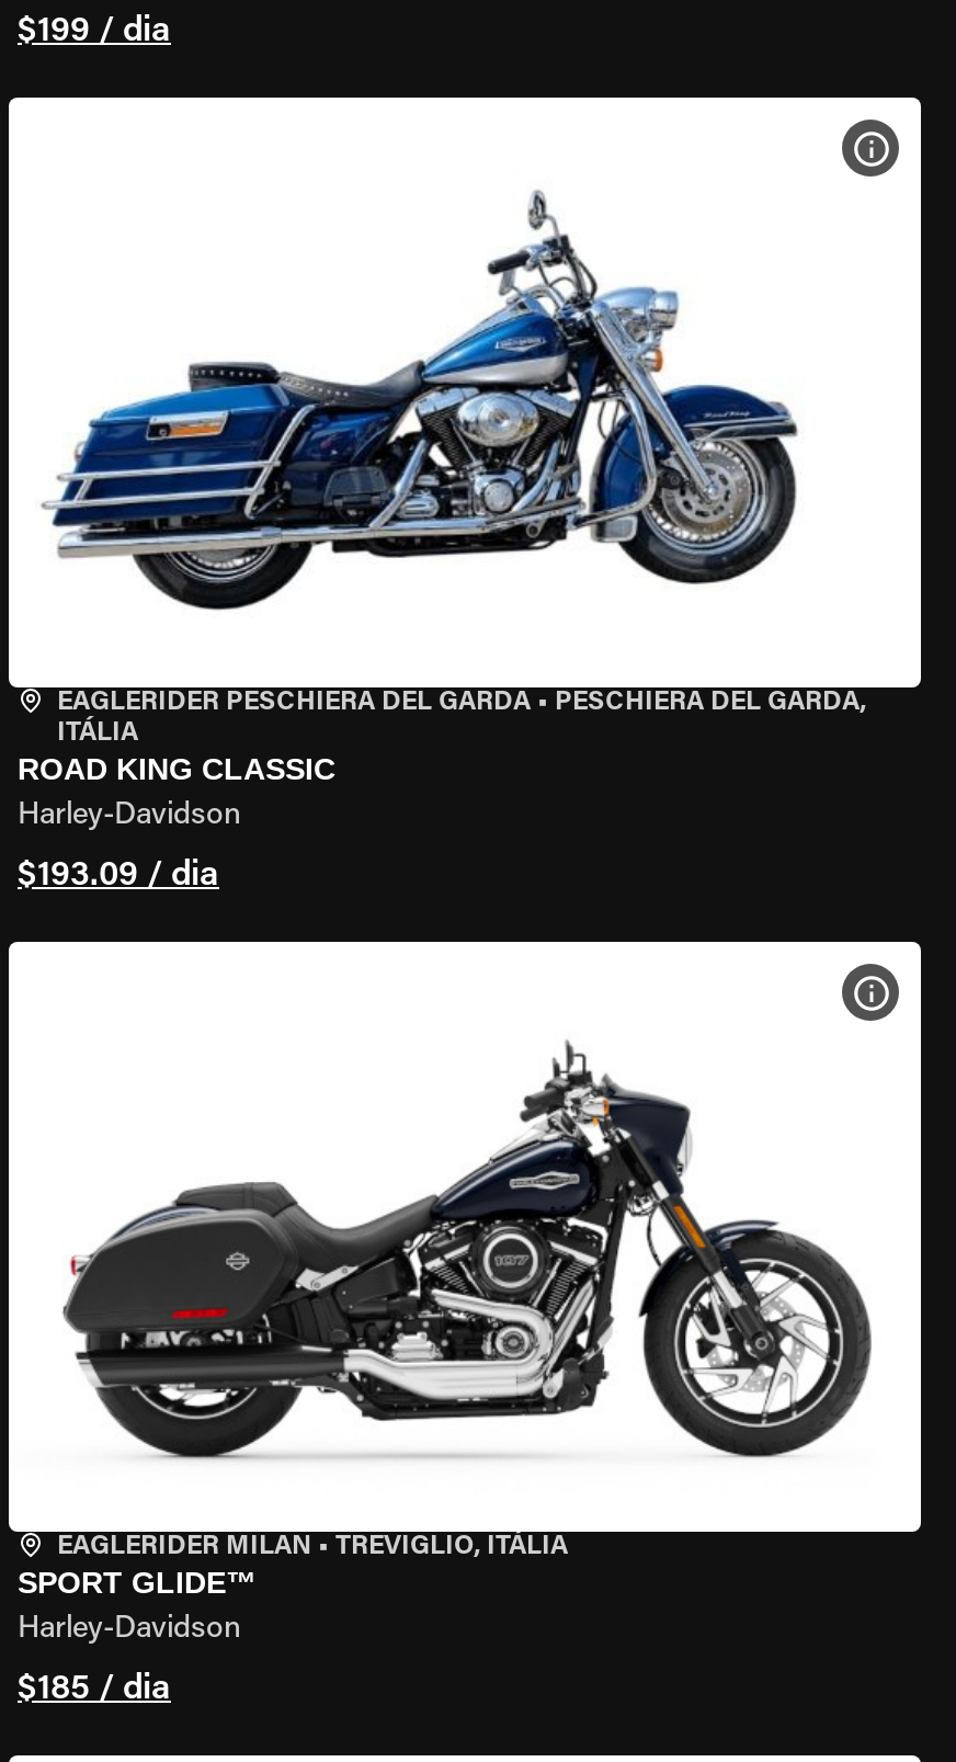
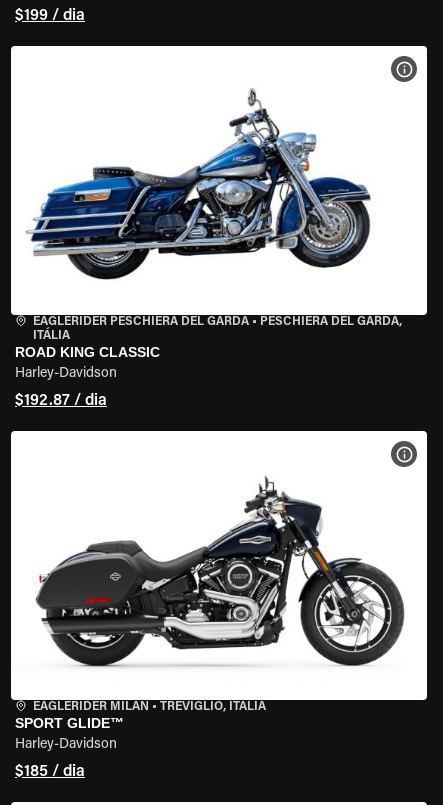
- $193.09 / dia
+ $192.87 / dia
